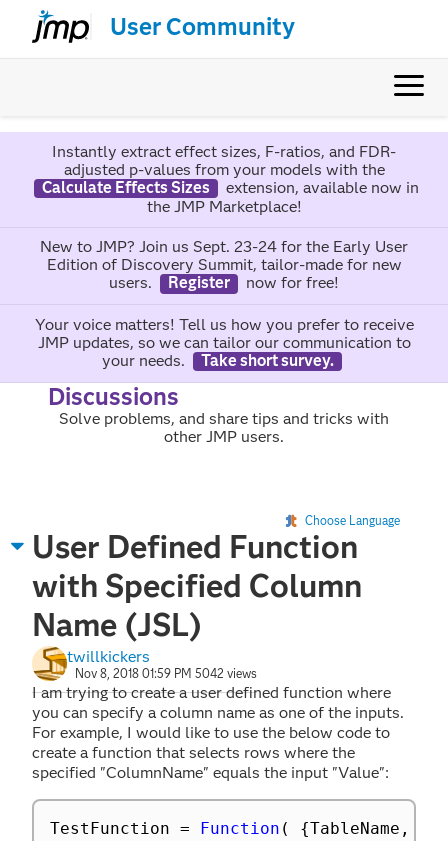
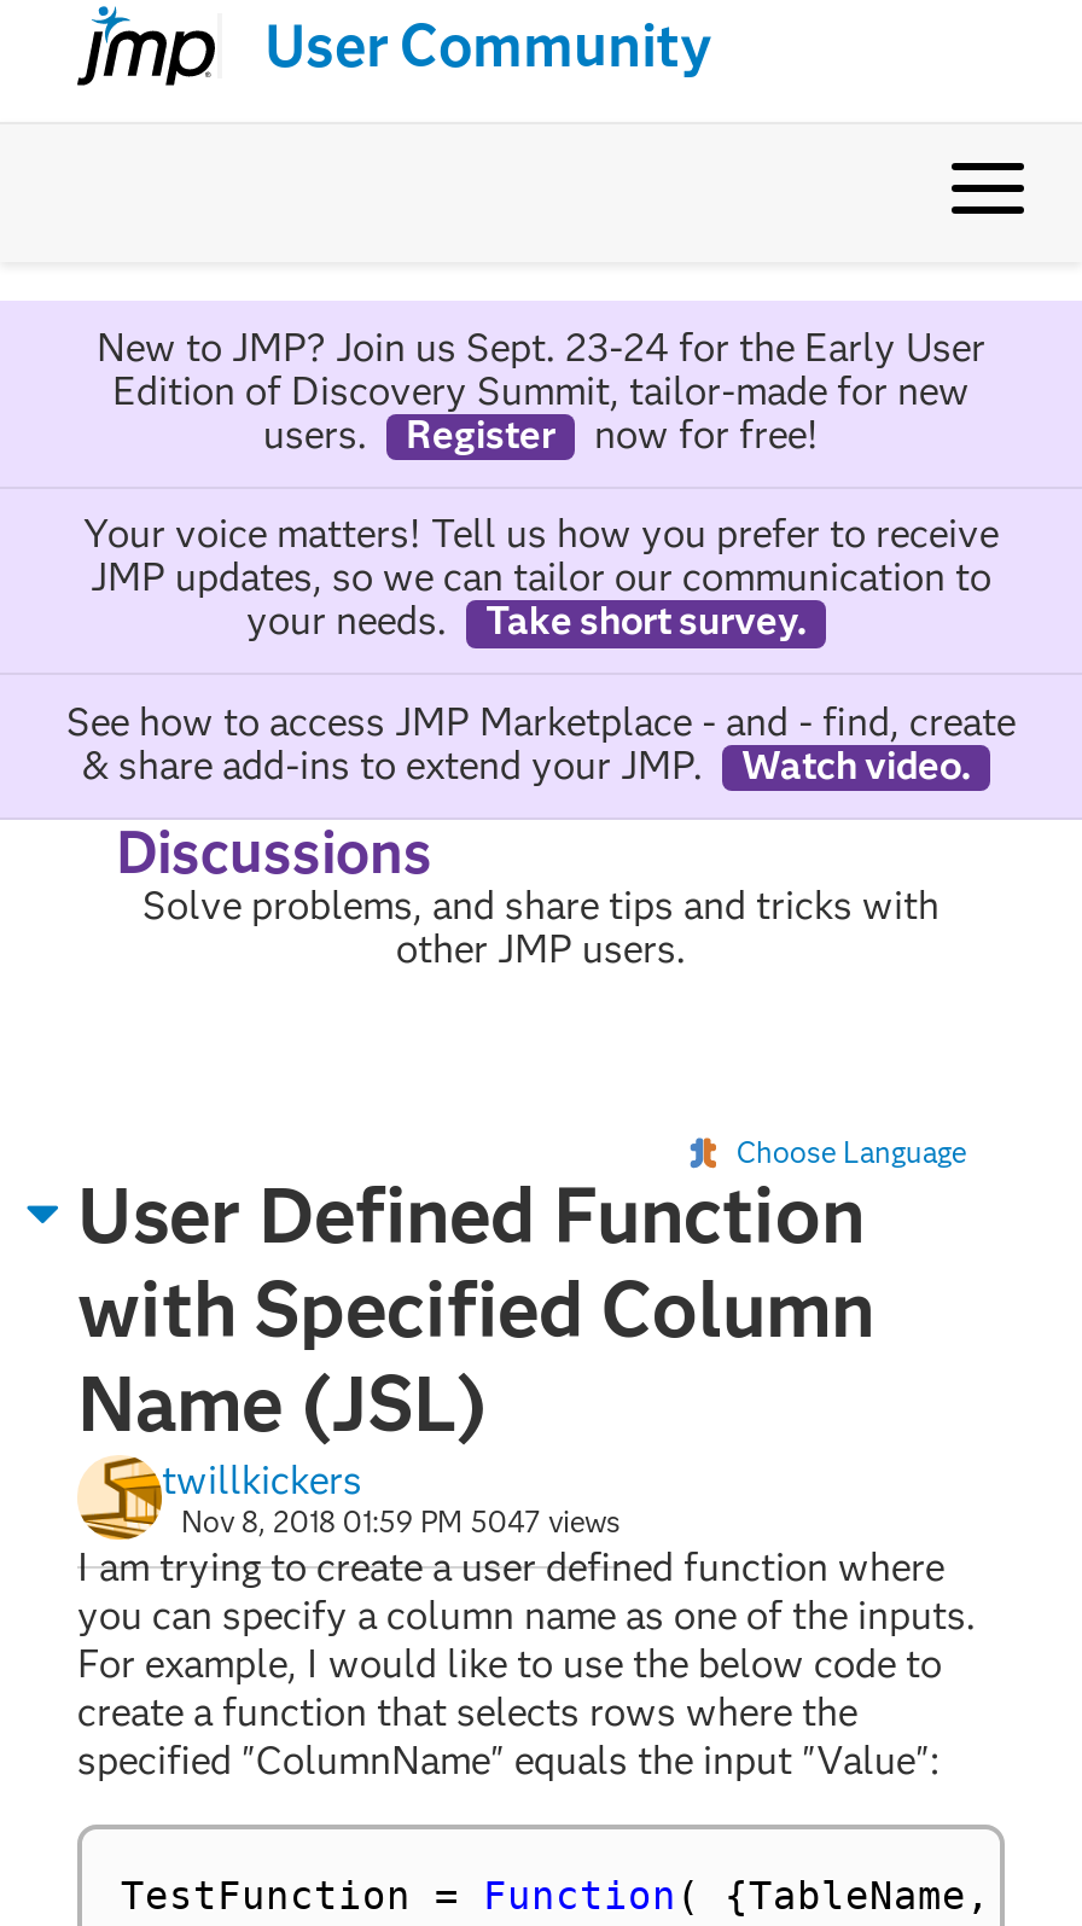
- Instantly extract effect sizes, F-ratios, and FDR-
- adjusted p-values from your models with the
- Calculate Effects Sizes
- extension, available now in
- the JMP Marketplace!

moved up: New to JMP? Join us Sept. 23-24 for the Early User | Edition of Discovery Summit, tailor-made for new | users. | ... | your needs. | Take short survey.

+ See how to access JMP Marketplace - and - find, create
+ & share add-ins to extend your JMP.
+ Watch video.

- Nov 8, 2018 01:59 PM 5042 views
+ Nov 8, 2018 01:59 PM 5047 views
